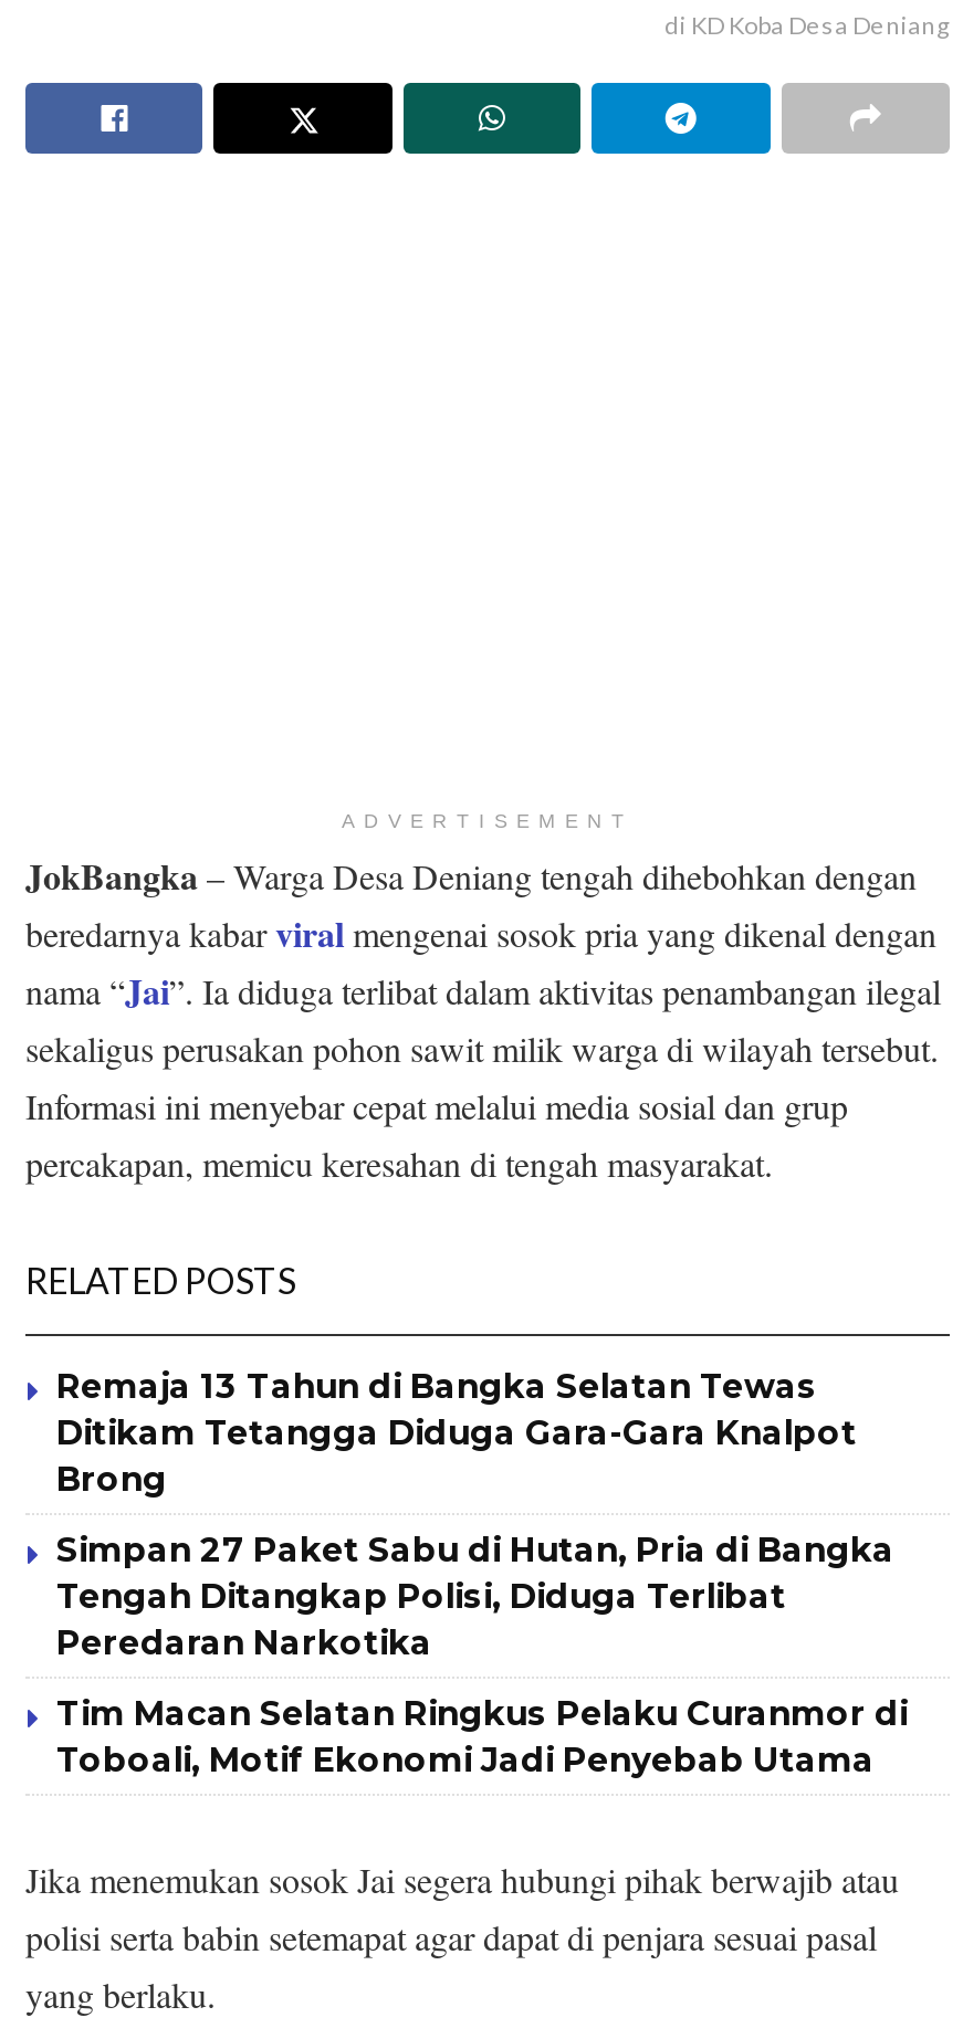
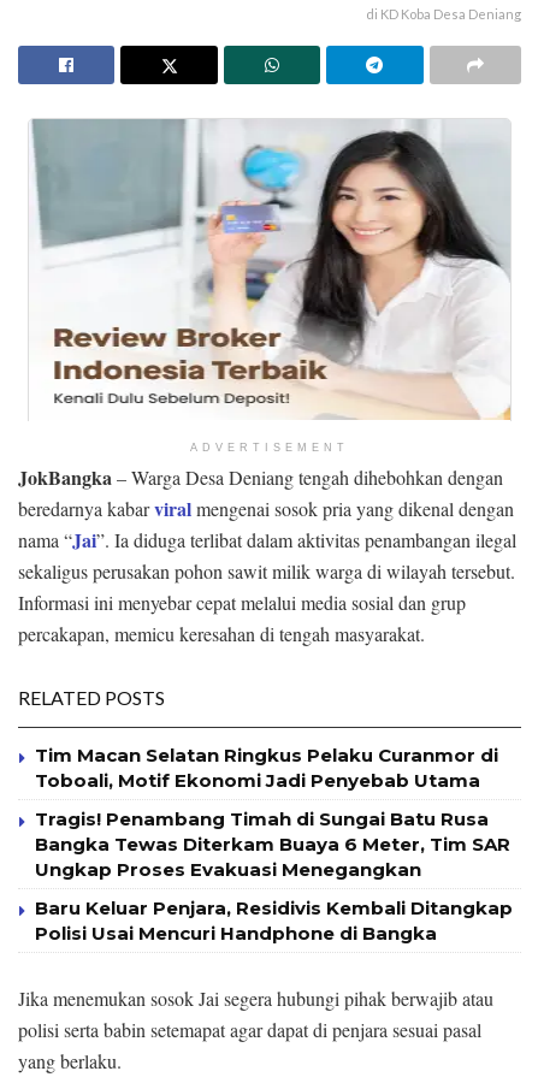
+ [image]

- Remaja 13 Tahun di Bangka Selatan Tewas
- Ditikam Tetangga Diduga Gara-Gara Knalpot
- Brong
- Simpan 27 Paket Sabu di Hutan, Pria di Bangka
- Tengah Ditangkap Polisi, Diduga Terlibat
- Peredaran Narkotika

moved up: Tim Macan Selatan Ringkus Pelaku Curanmor di | Toboali, Motif Ekonomi Jadi Penyebab Utama

+ Tragis! Penambang Timah di Sungai Batu Rusa
+ Bangka Tewas Diterkam Buaya 6 Meter, Tim SAR
+ Ungkap Proses Evakuasi Menegangkan
+ Baru Keluar Penjara, Residivis Kembali Ditangkap
+ Polisi Usai Mencuri Handphone di Bangka
